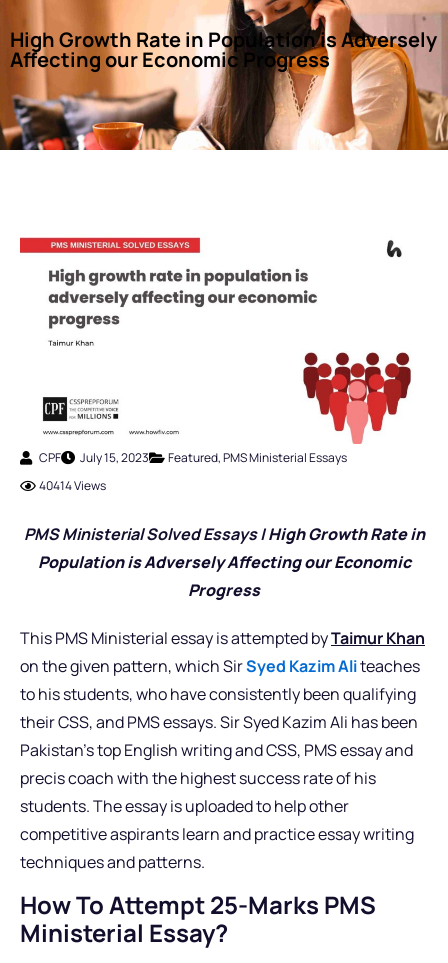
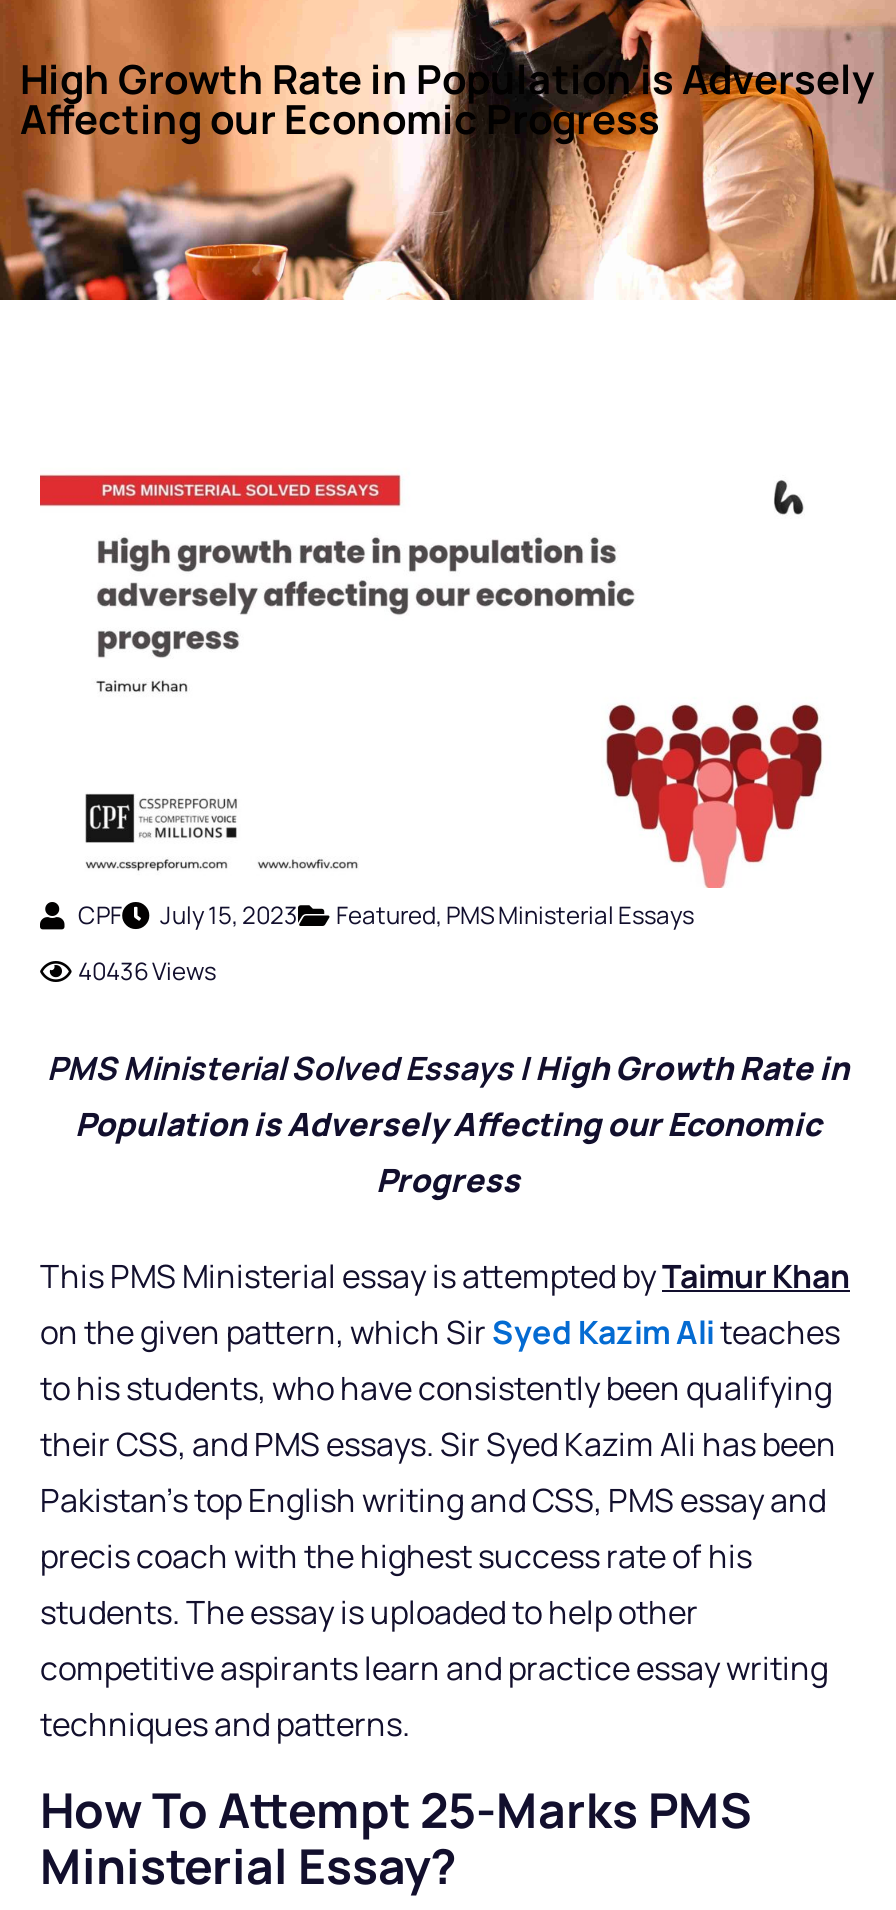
- 40414 Views
+ 40436 Views
